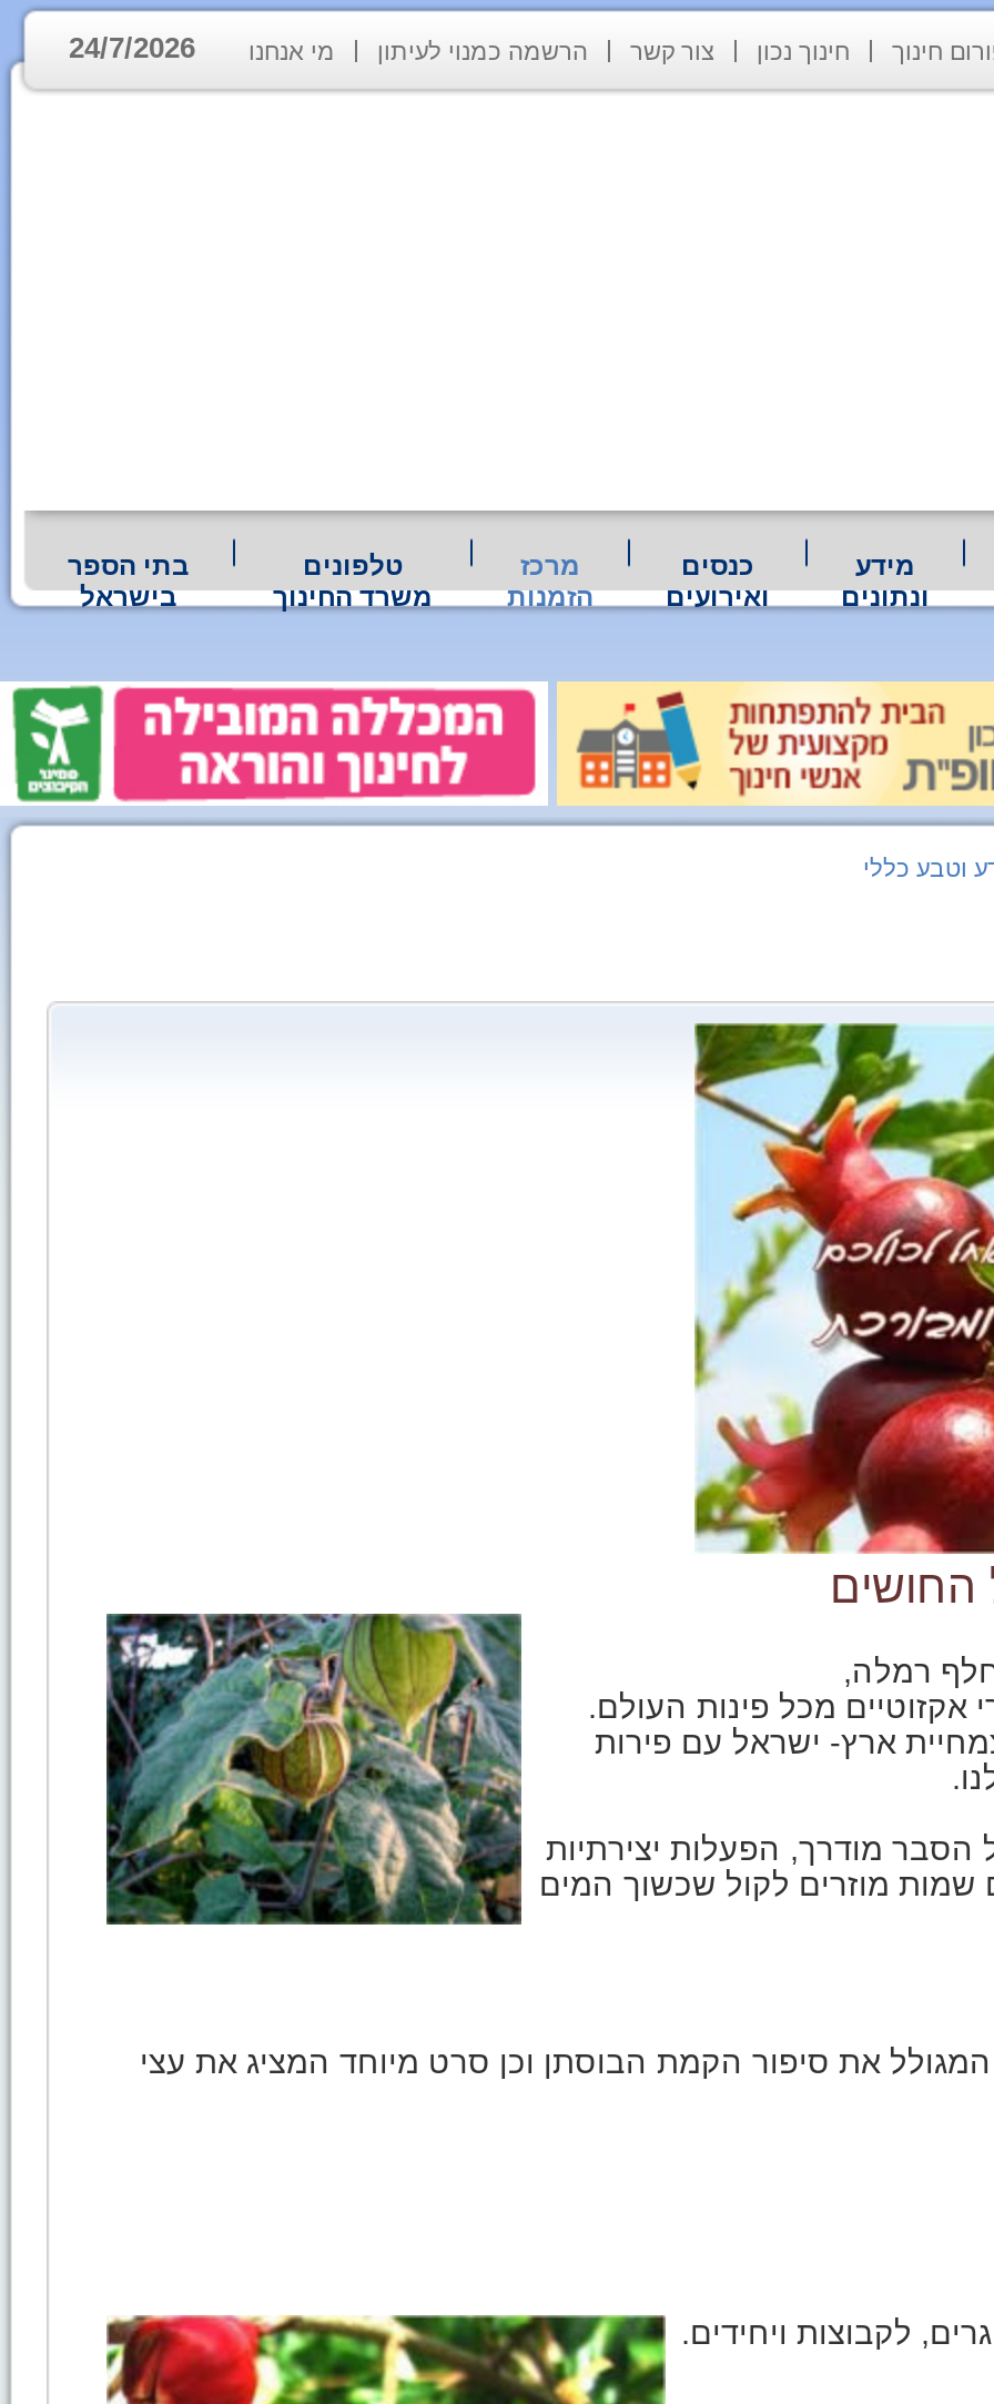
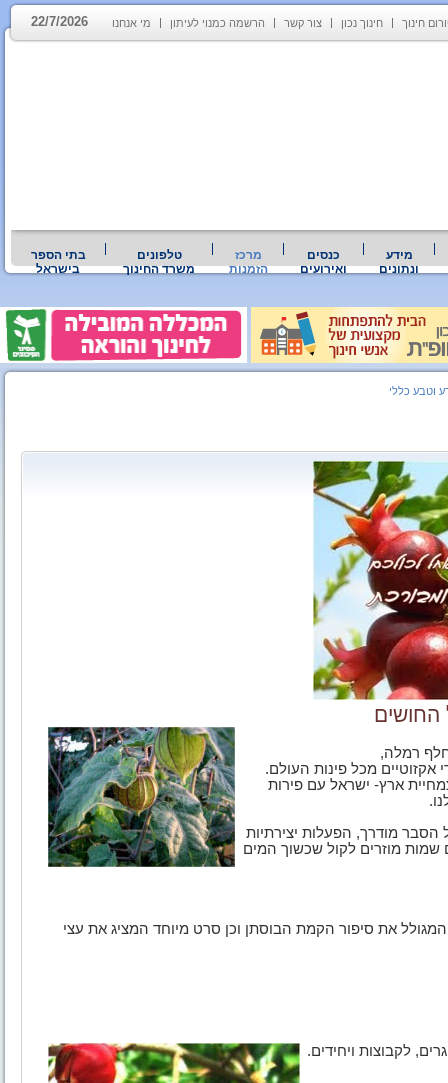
- 24/7/2026
+ 22/7/2026
